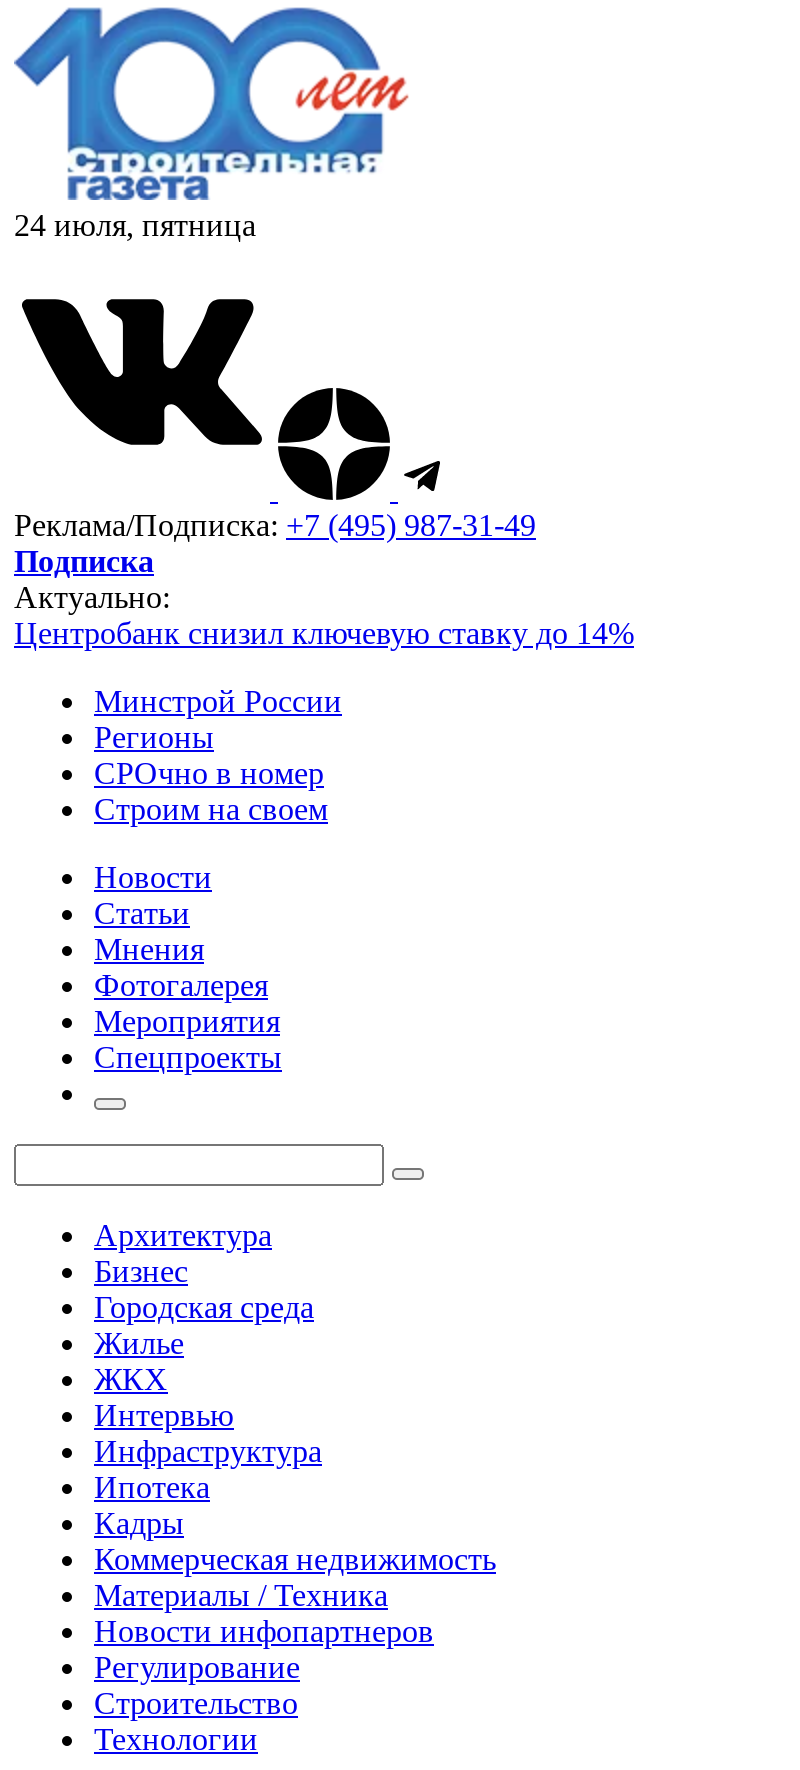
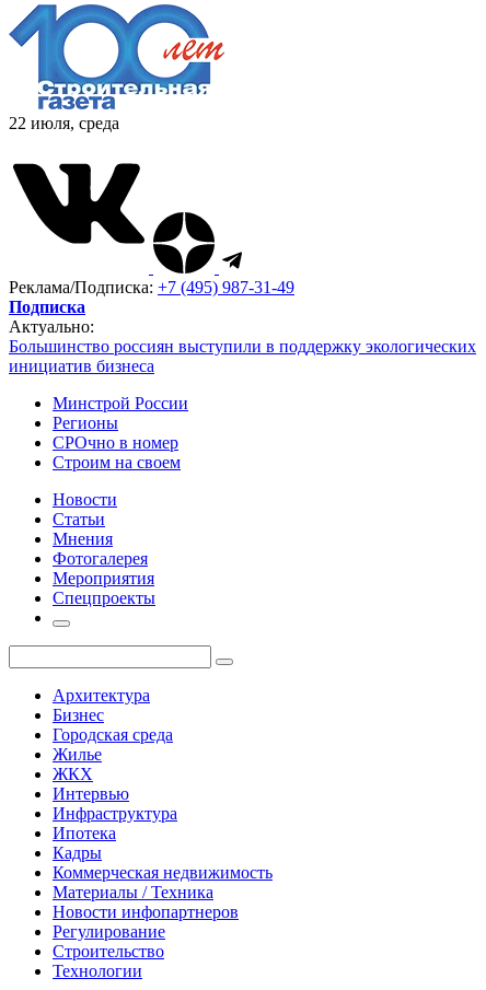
- 24 июля, пятница
+ 22 июля, среда

- Центробанк снизил ключевую ставку до 14%
+ Большинство россиян выступили в поддержку экологических
+ инициатив бизнеса
